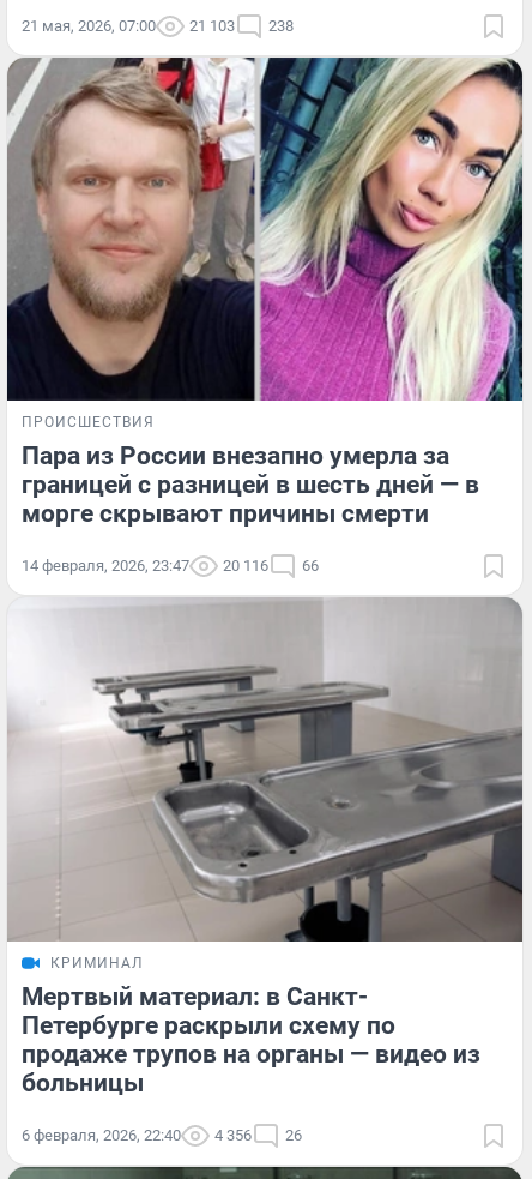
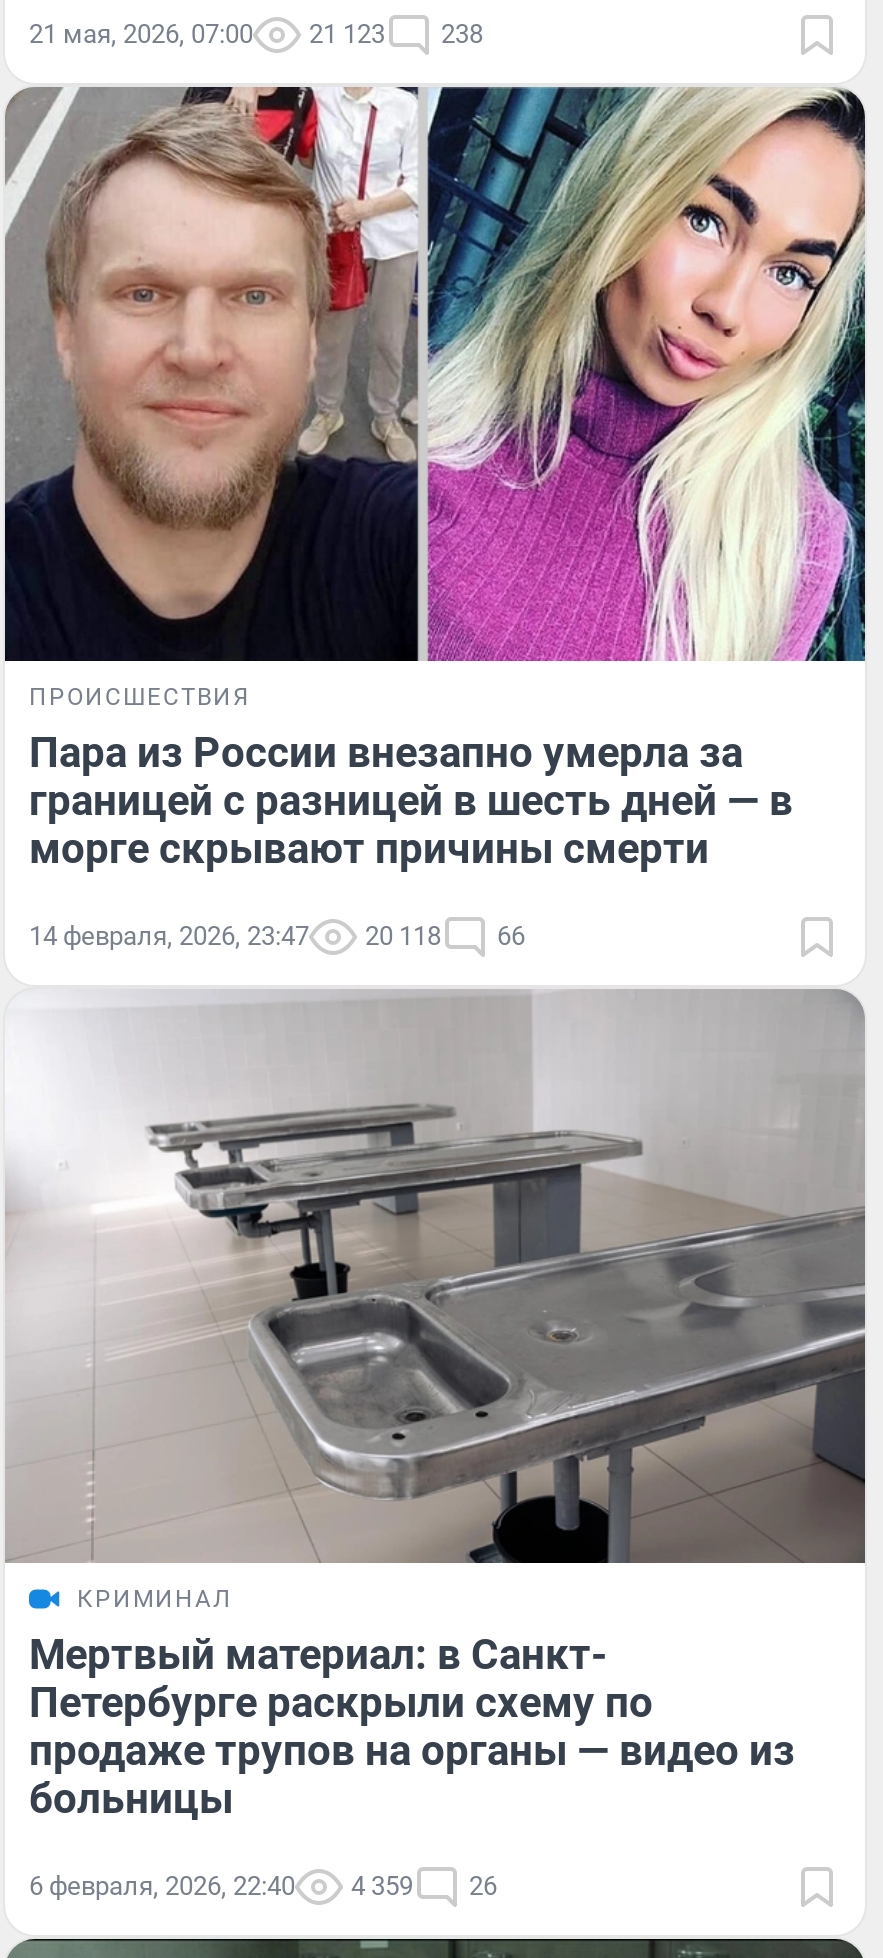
- 21 мая, 2026, 07:00 21 103 238
+ 21 мая, 2026, 07:00 21 123 238

- 14 февраля, 2026, 23:47 20 116 66
+ 14 февраля, 2026, 23:47 20 118 66

- 6 февраля, 2026, 22:40 4 356 26
+ 6 февраля, 2026, 22:40 4 359 26
